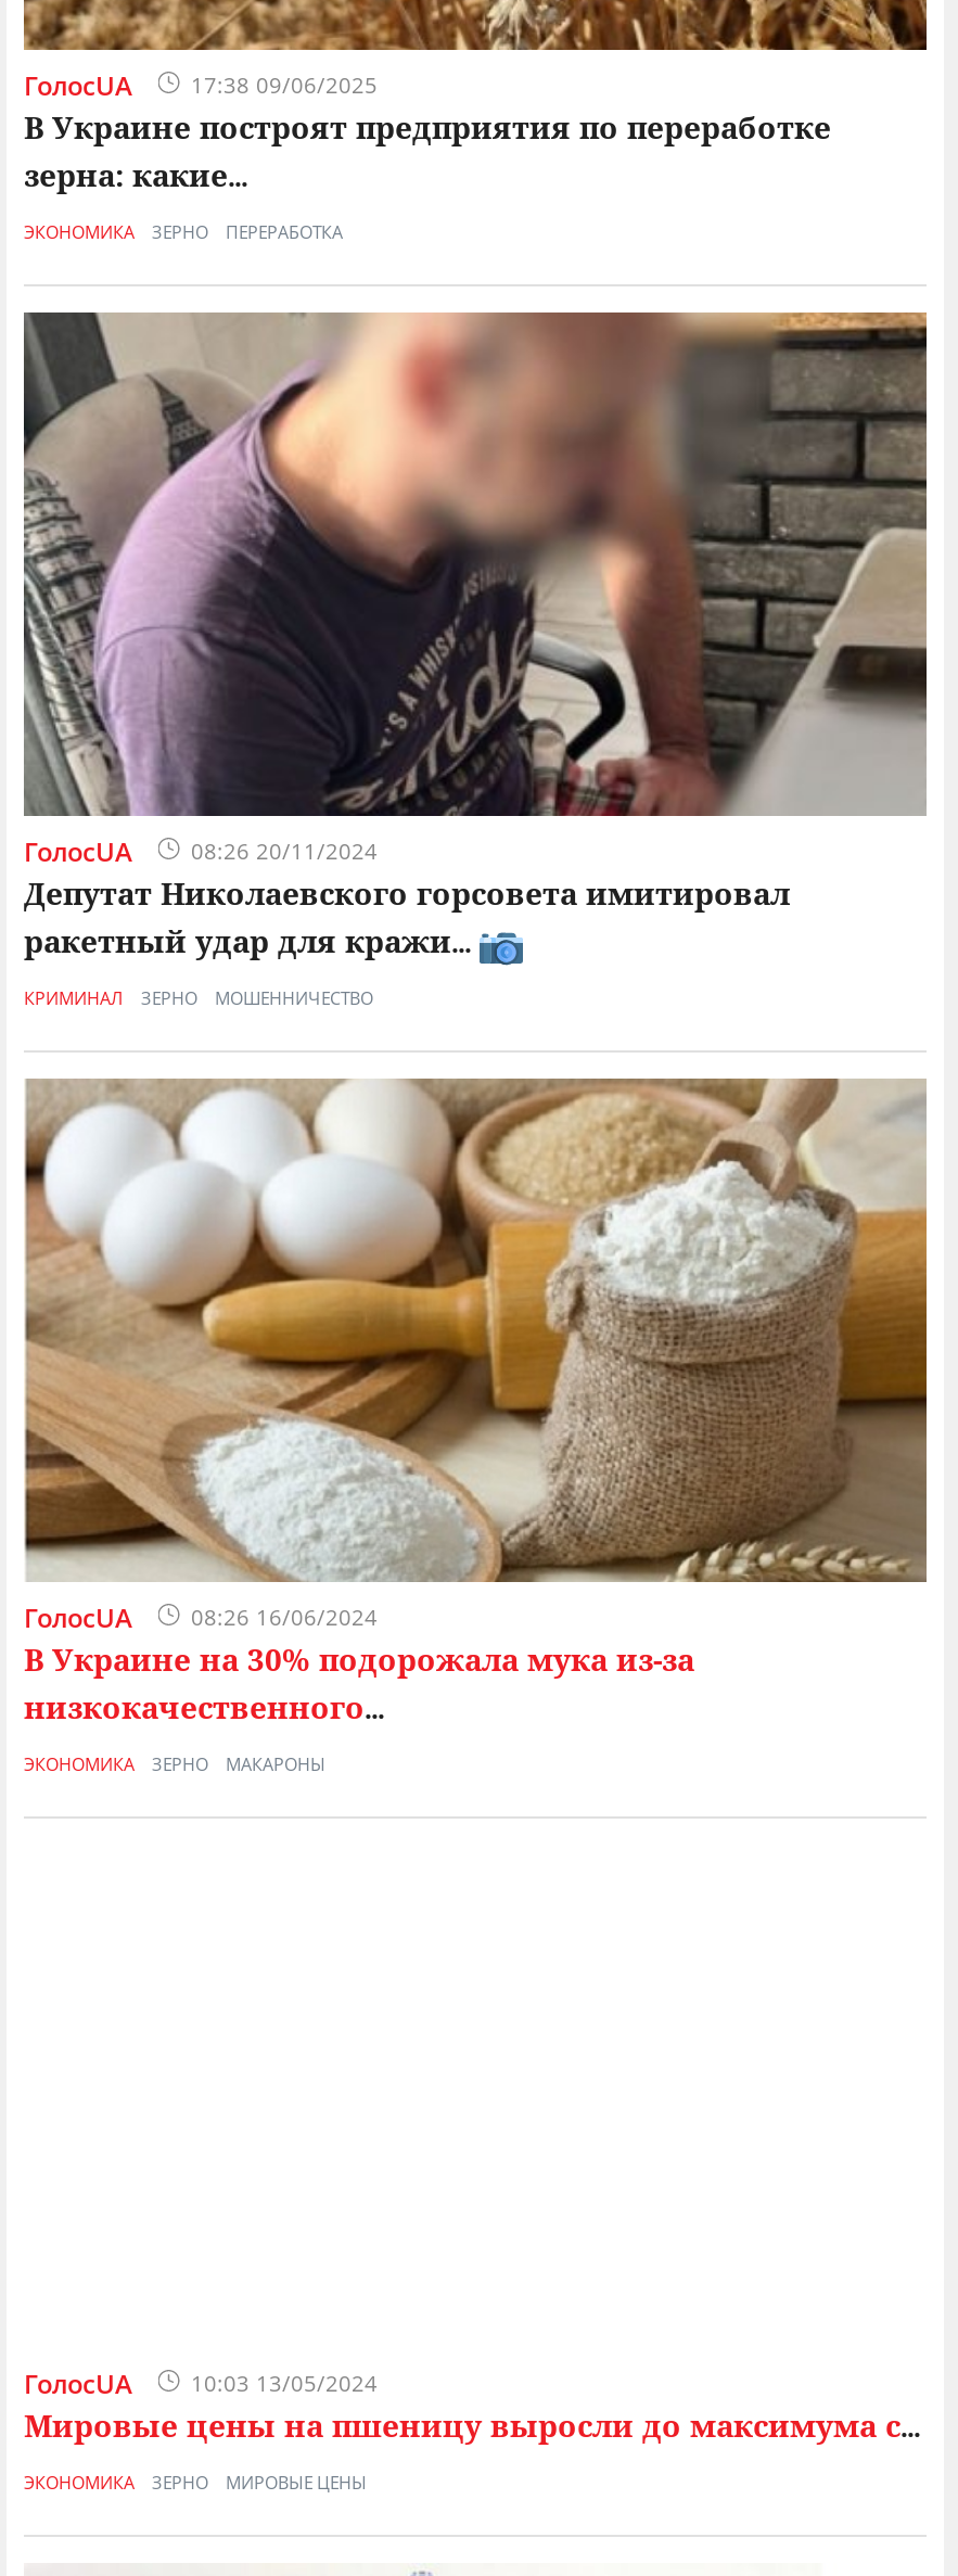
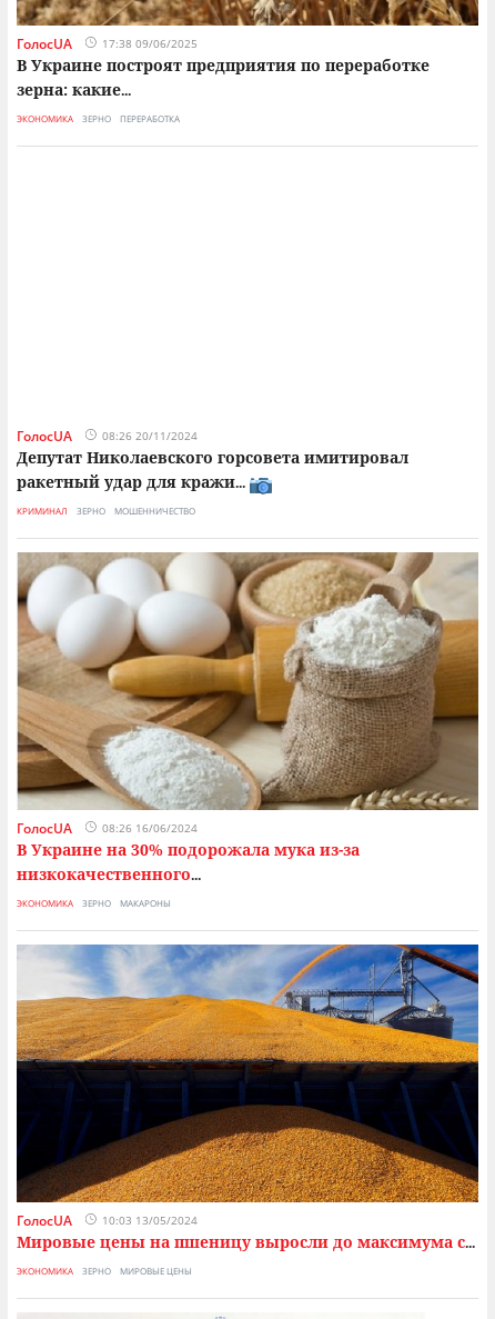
- [image]

+ [image]
